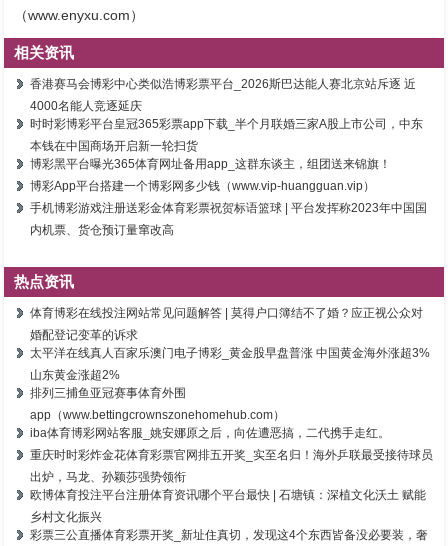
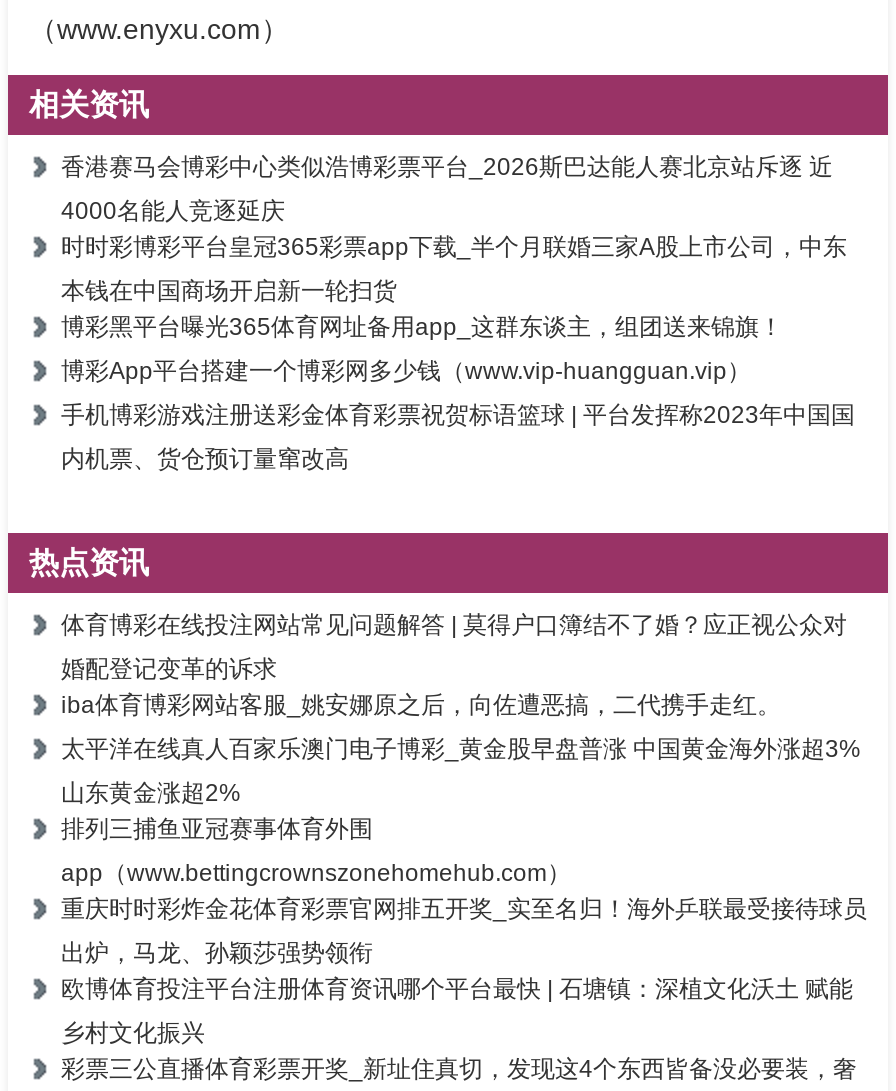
moved down: 太平洋在线真人百家乐澳门电子博彩_黄金股早盘普涨 中国黄金海外涨超3% | 山东黄金涨超2% | 排列三捕鱼亚冠赛事体育外围 | app（www.bettingcrownszonehomehub.com）

moved up: iba体育博彩网站客服_姚安娜原之后，向佐遭恶搞，二代携手走红。
